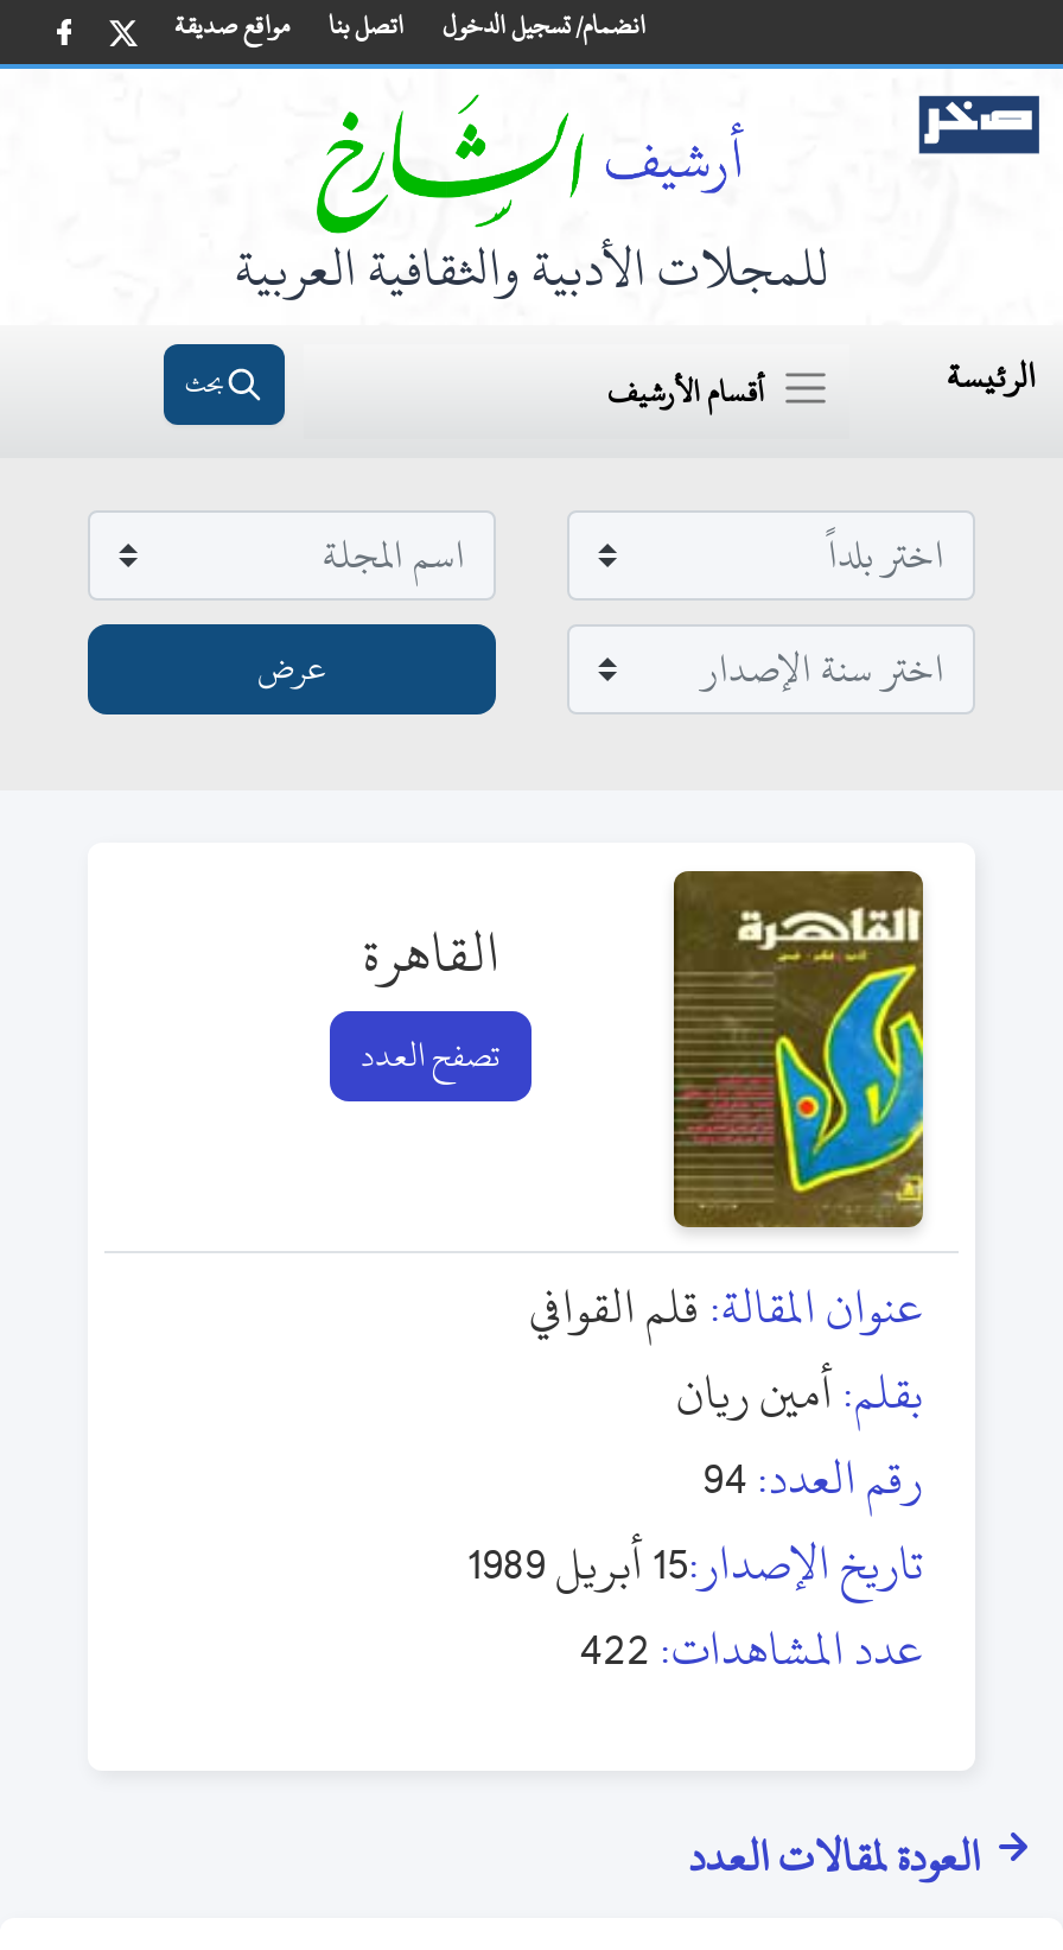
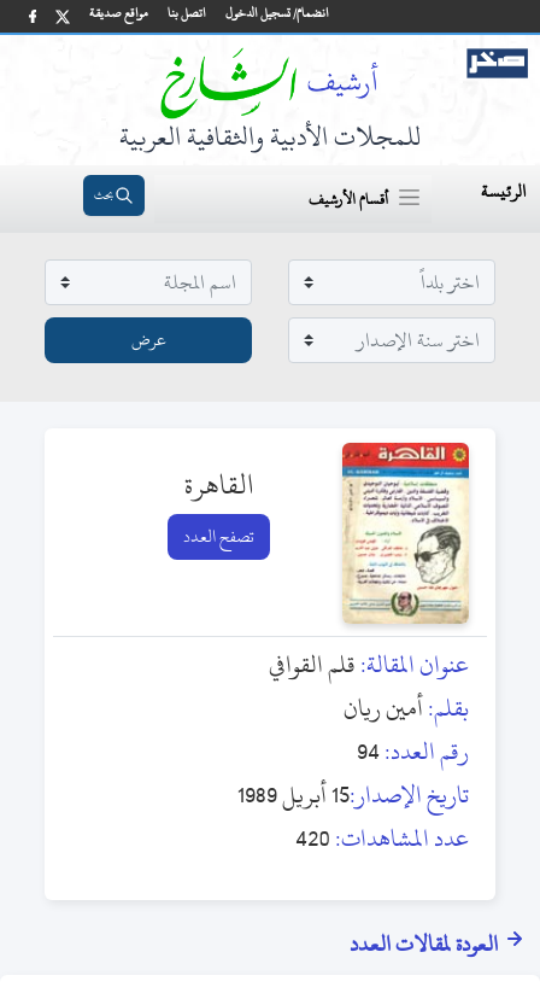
- [image]
+ [image]

- عدد المشاهدات: 422
+ عدد المشاهدات: 420
